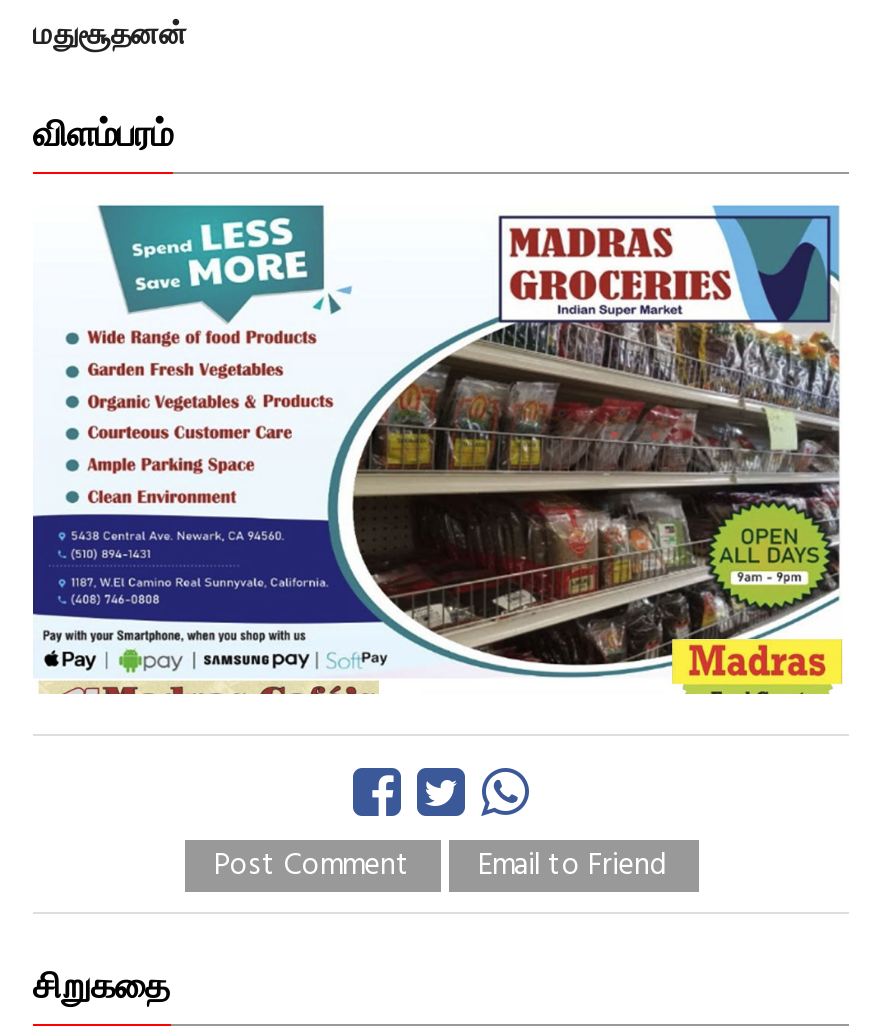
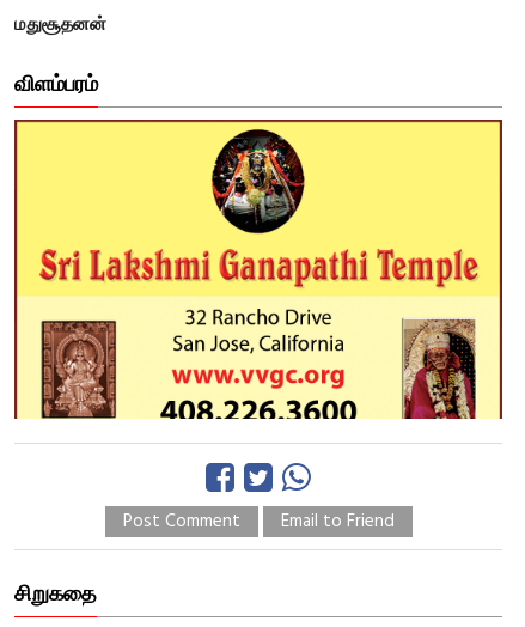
- [image]
+ [image]
